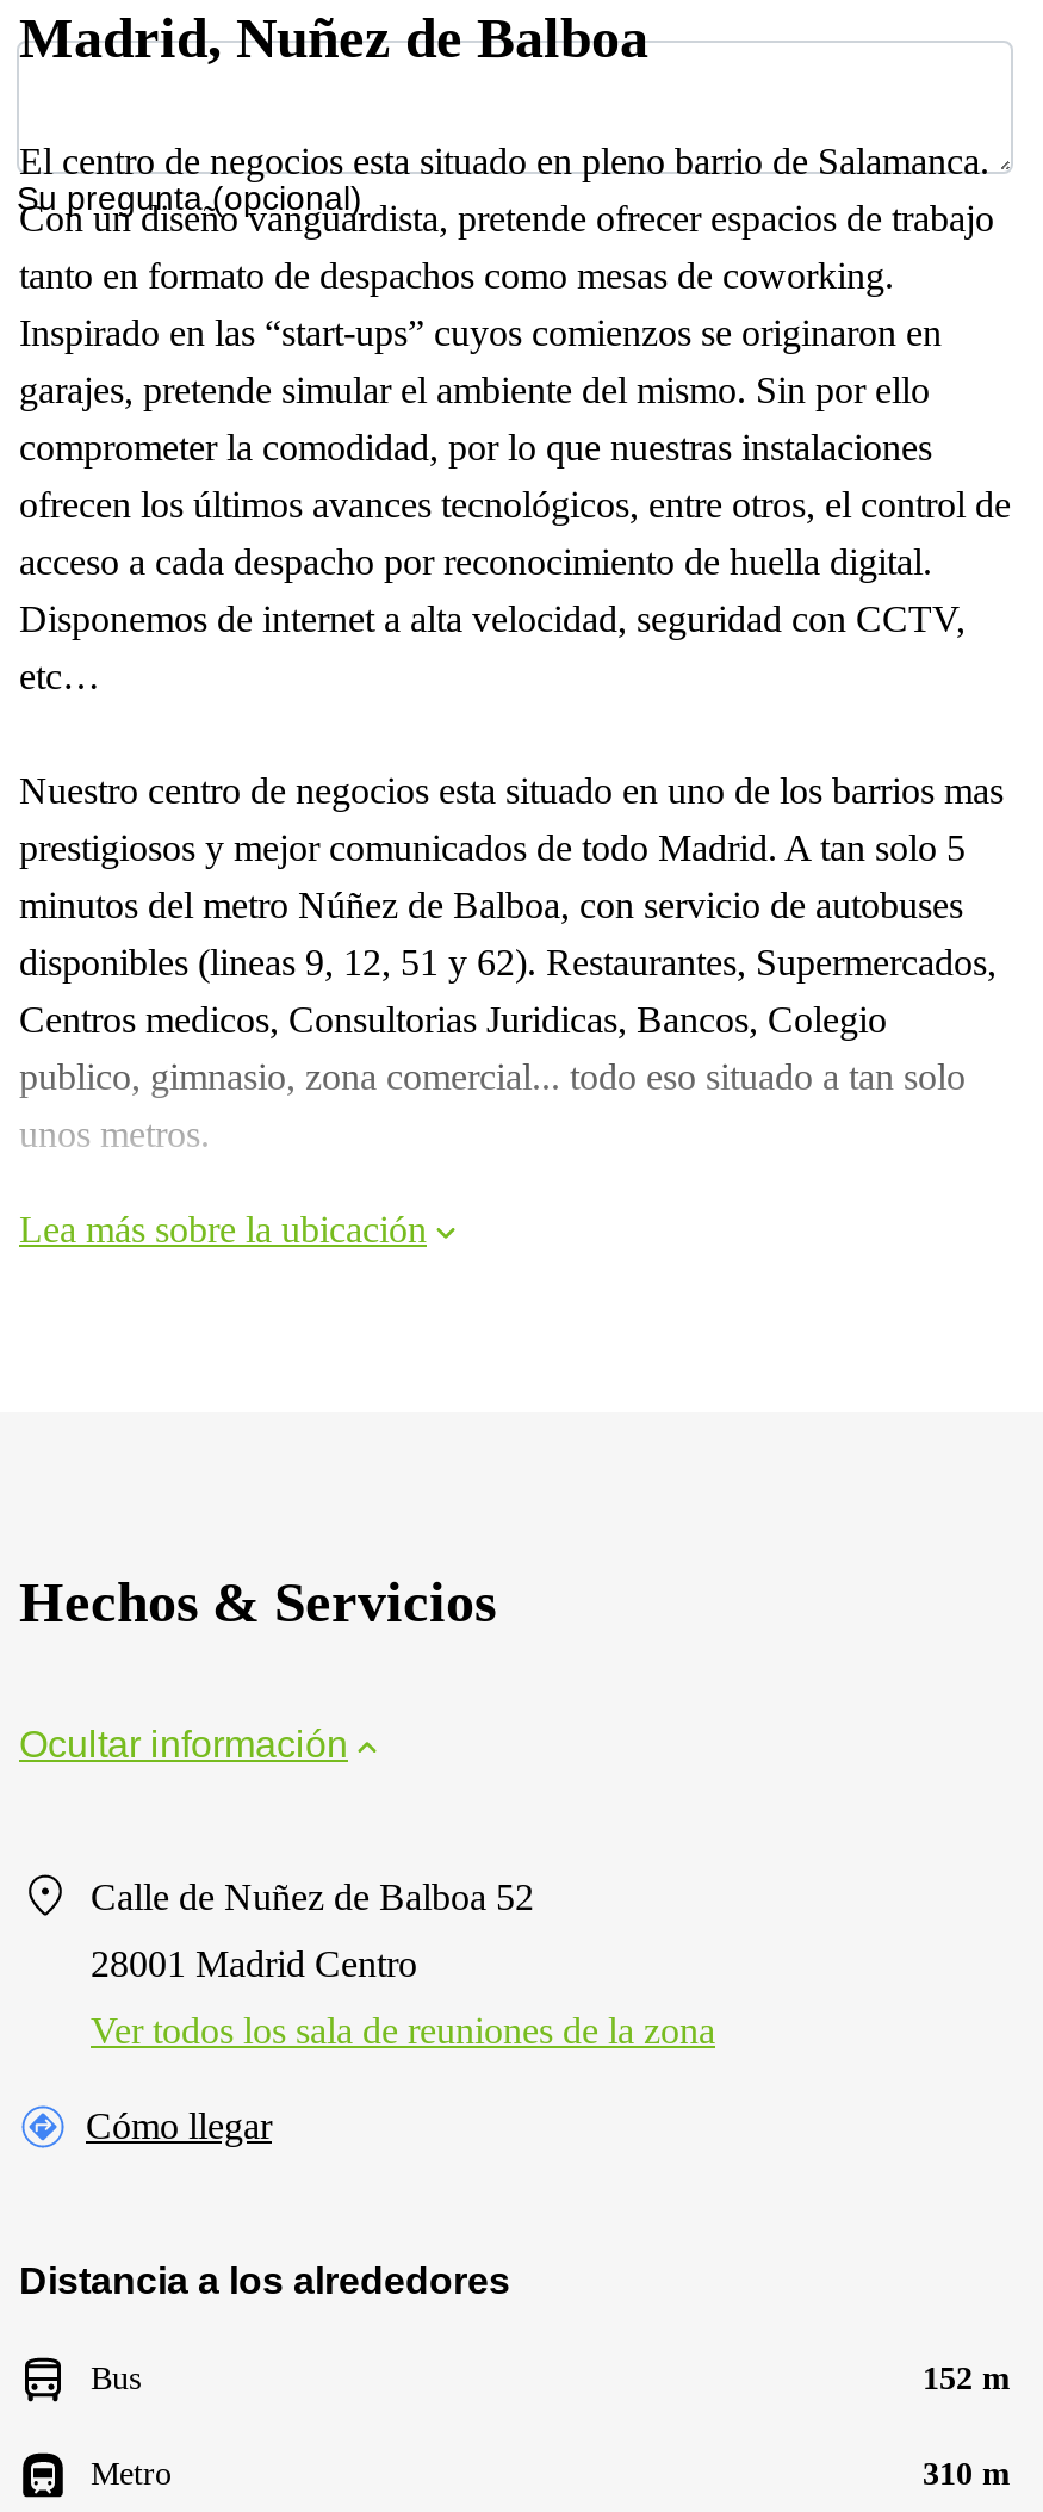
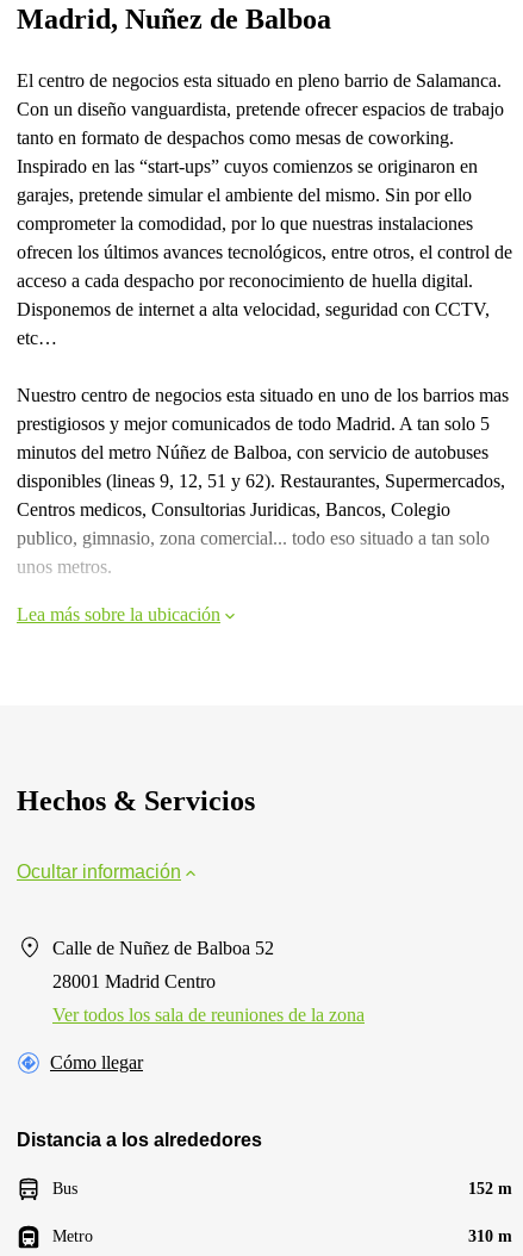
- Su pregunta (opcional)
